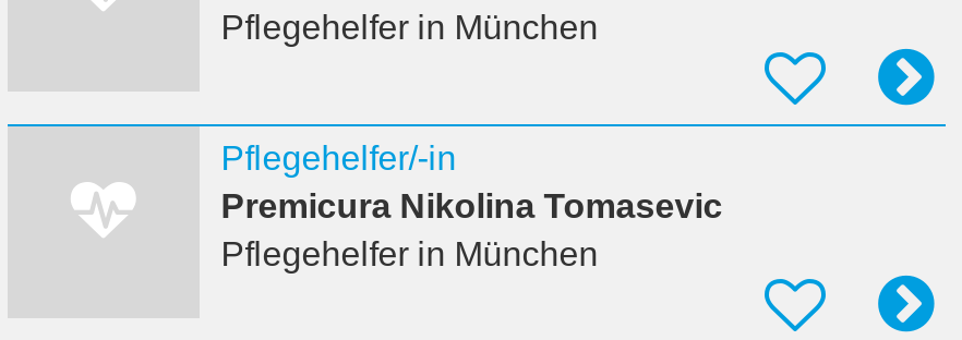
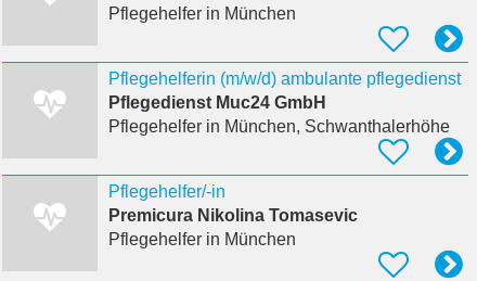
+ Pflegehelferin (m/w/d) ambulante pflegedienst
+ Pflegedienst Muc24 GmbH
+ Pflegehelfer in München, Schwanthalerhöhe
